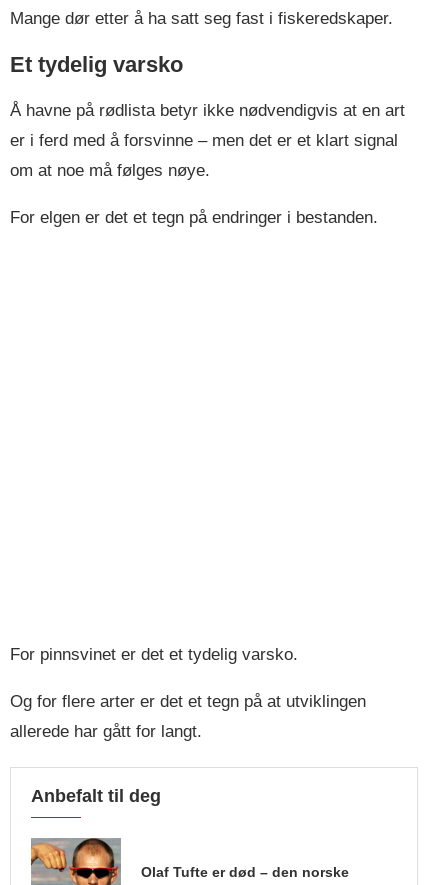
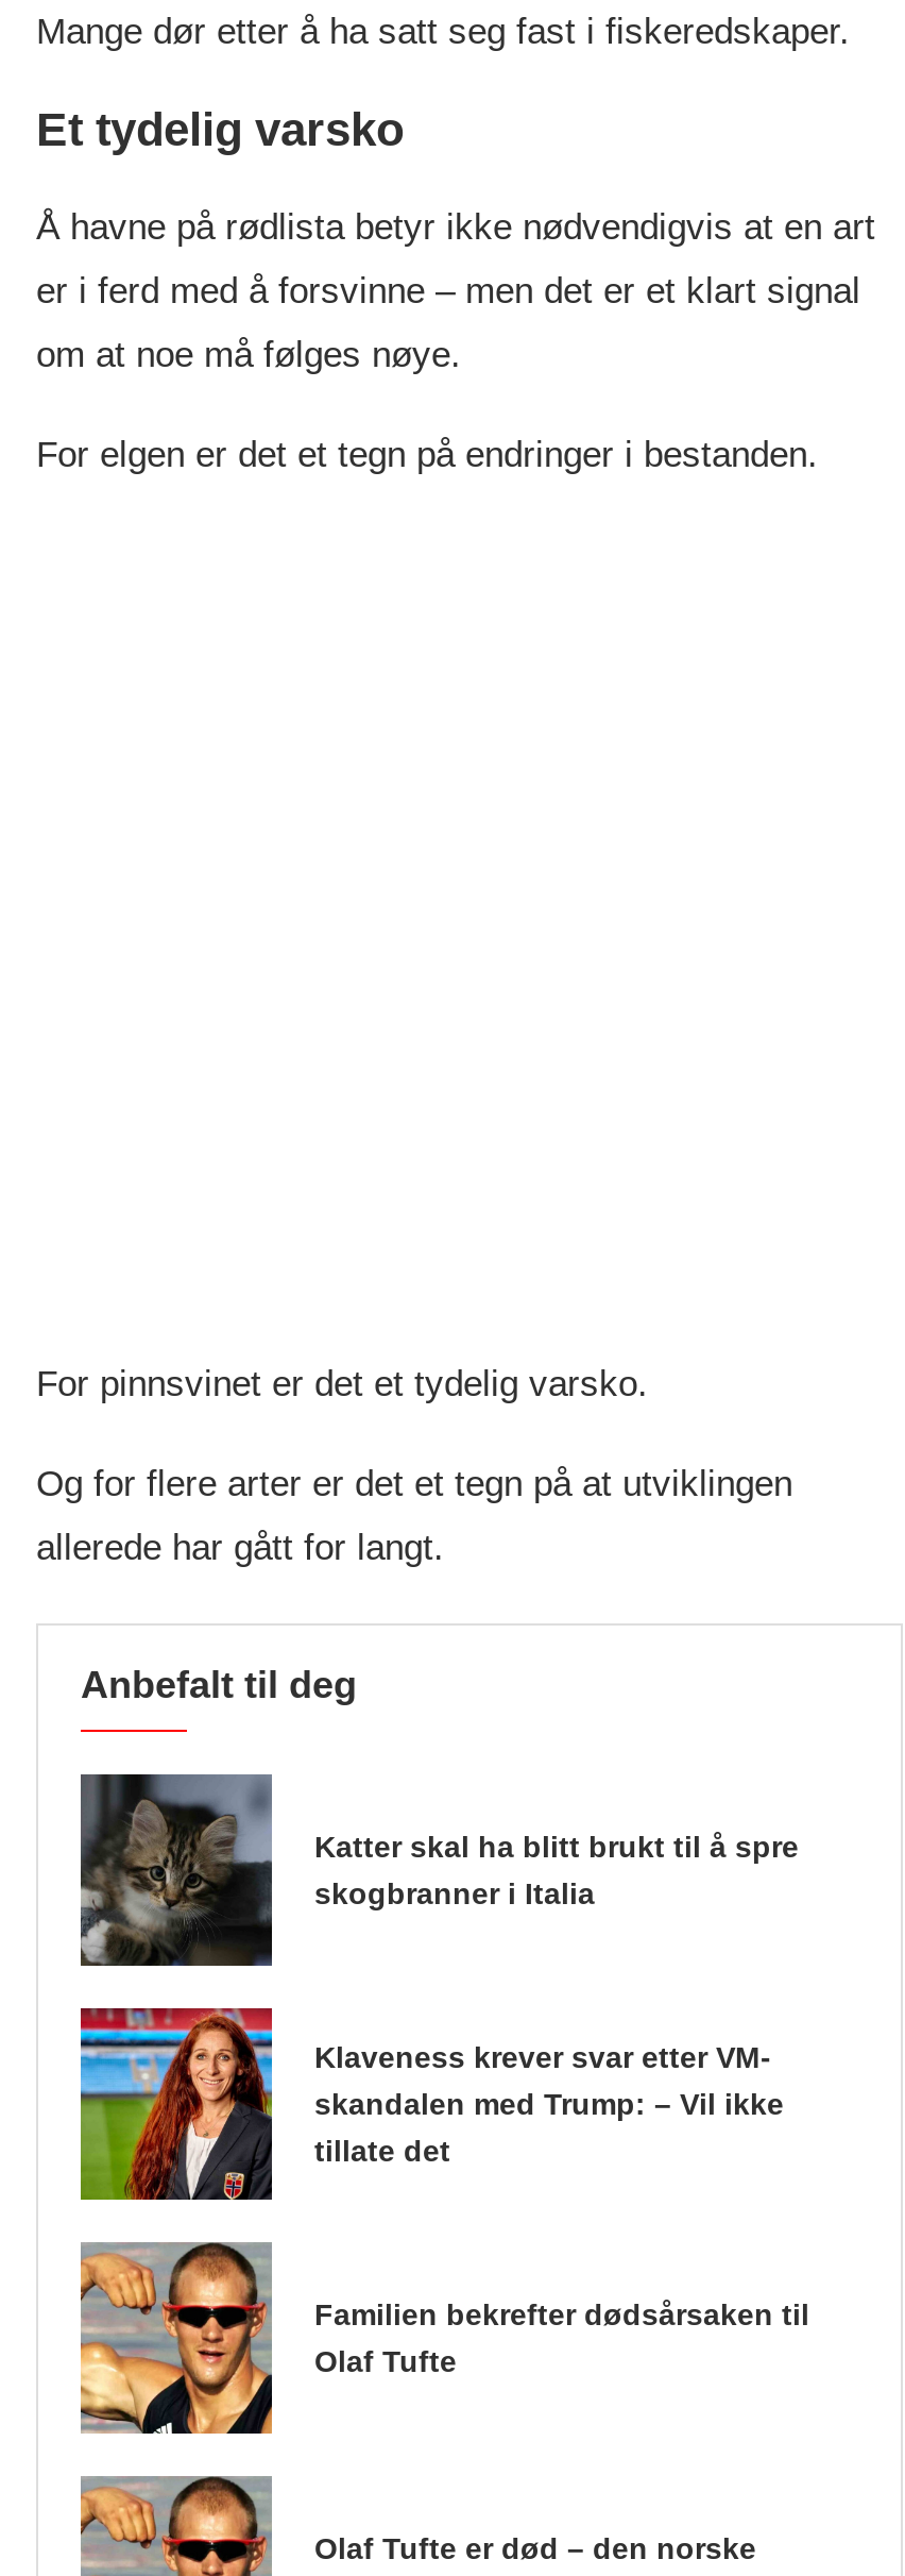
+ [image]
+ Katter skal ha blitt brukt til å spre
+ skogbranner i Italia

+ [image]
+ Klaveness krever svar etter VM-
+ skandalen med Trump: – Vil ikke
+ tillate det

+ [image]
+ Familien bekrefter dødsårsaken til
+ Olaf Tufte
